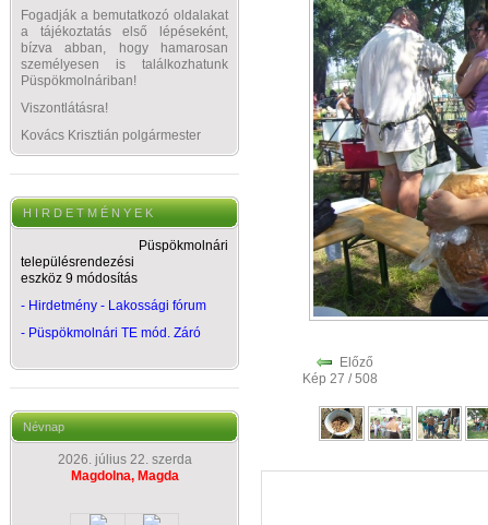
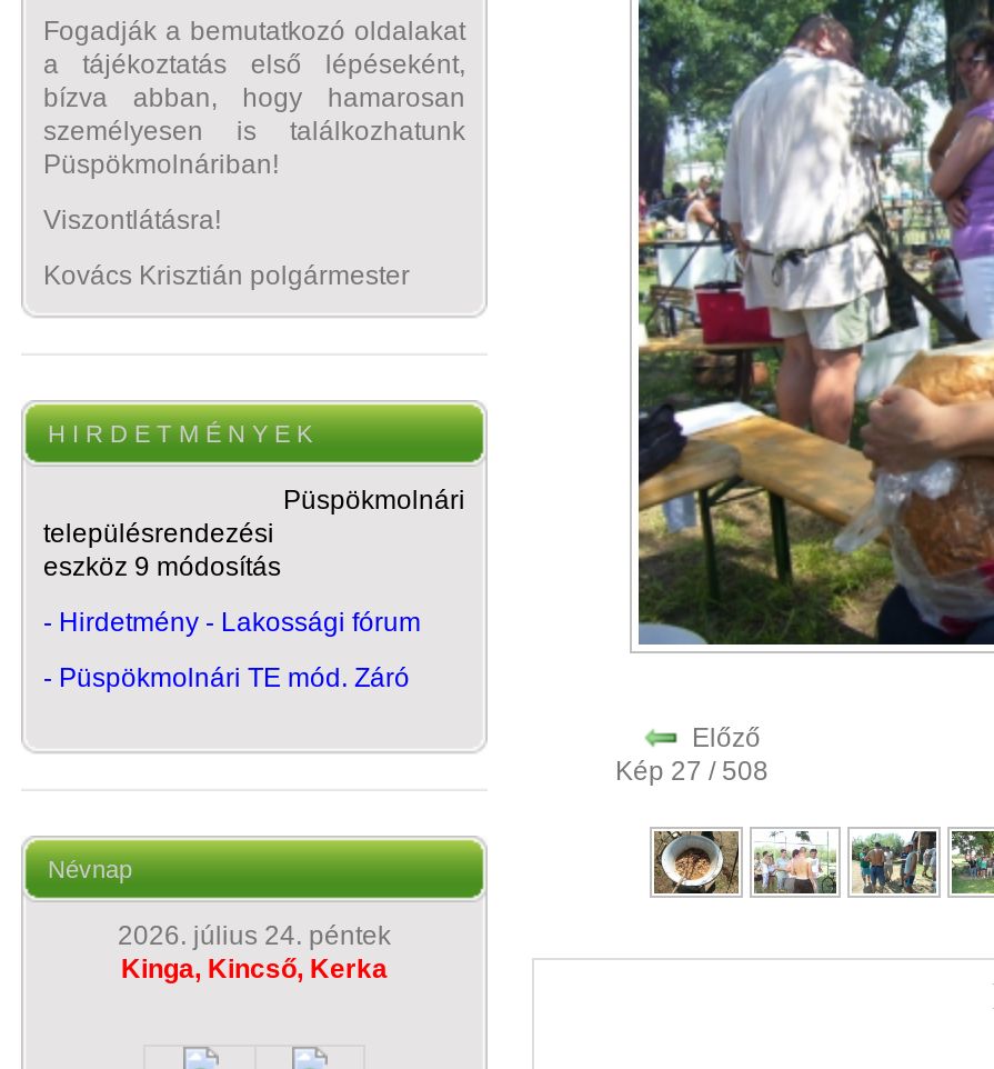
- 2026. július 22. szerda
- Magdolna, Magda
+ 2026. július 24. péntek
+ Kinga, Kincső, Kerka
